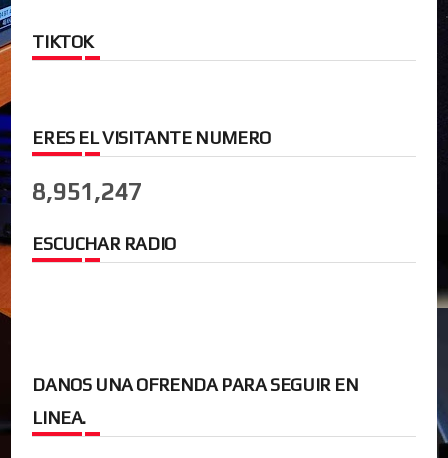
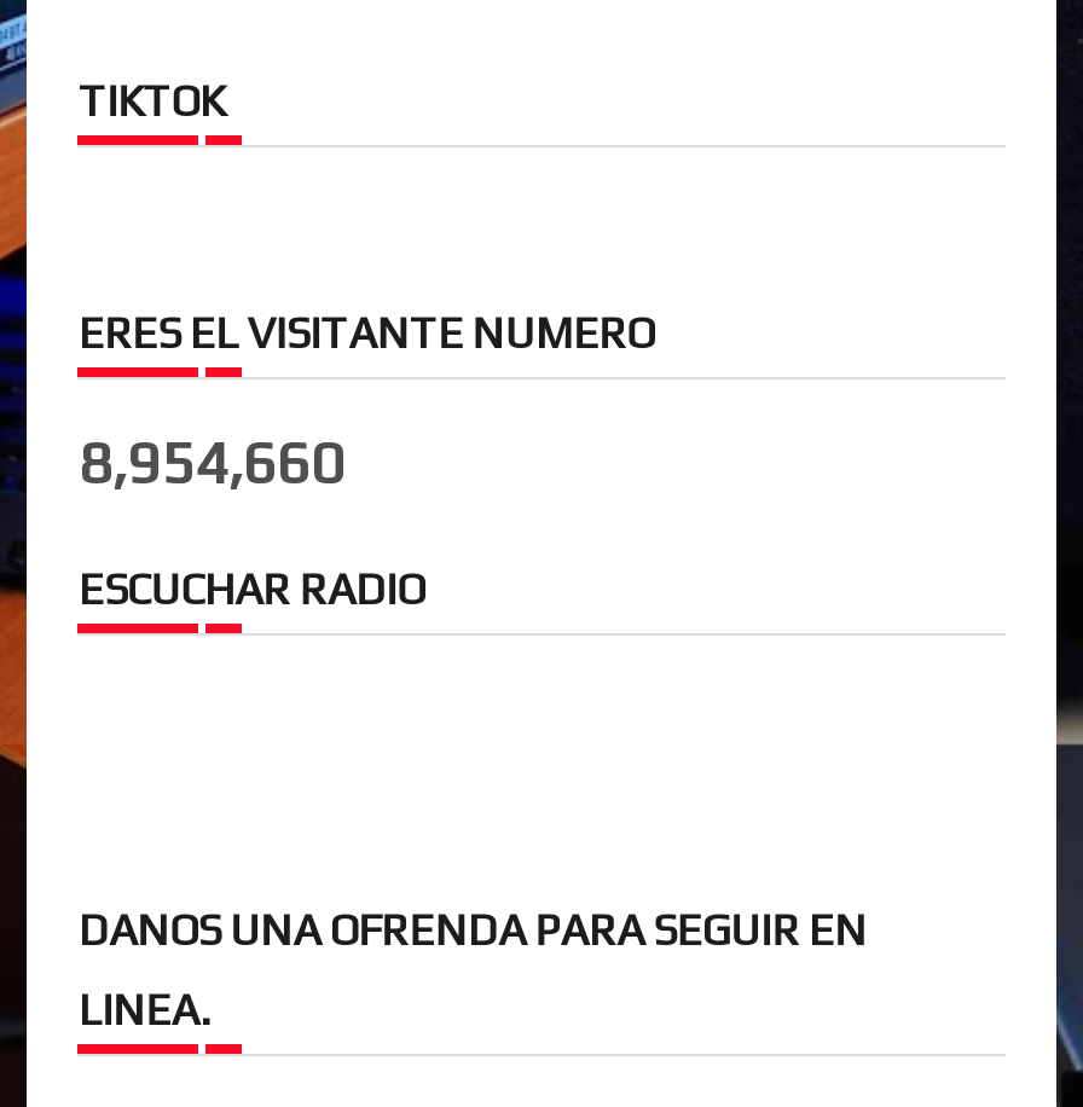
- 8,951,247
+ 8,954,660
